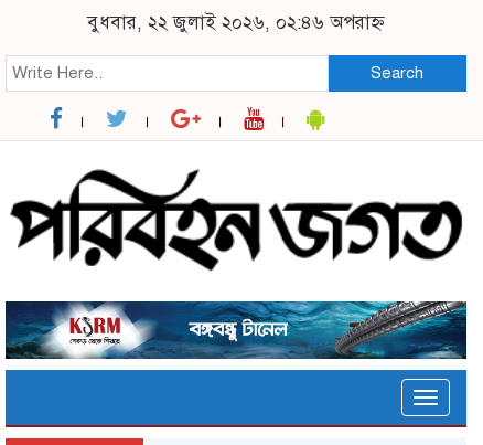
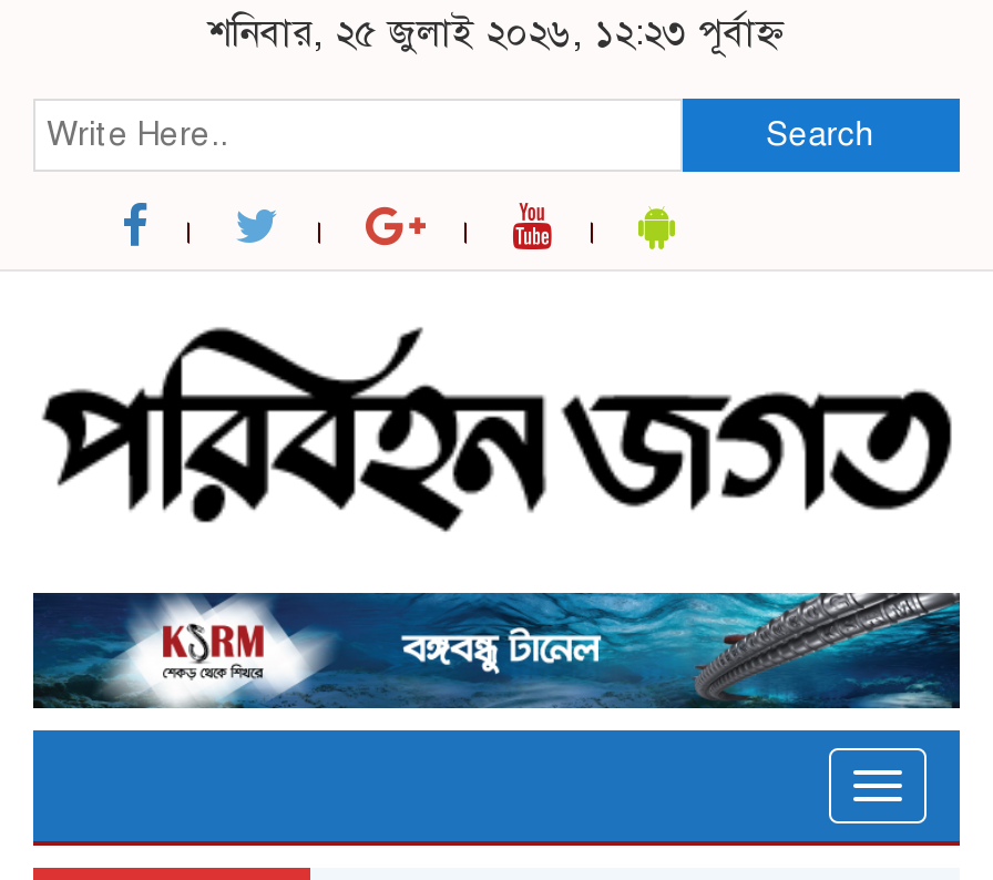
- বুধবার, ২২ জুলাই ২০২৬, ০২:৪৬ অপরাহ্ন
+ শনিবার, ২৫ জুলাই ২০২৬, ১২:২৩ পূর্বাহ্ন
